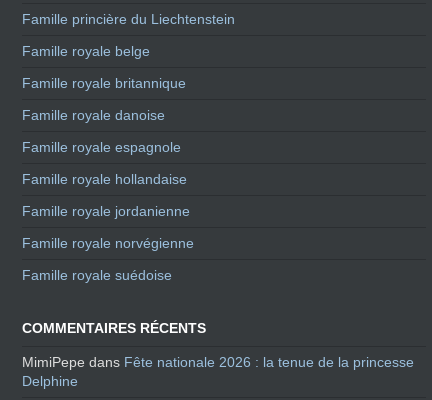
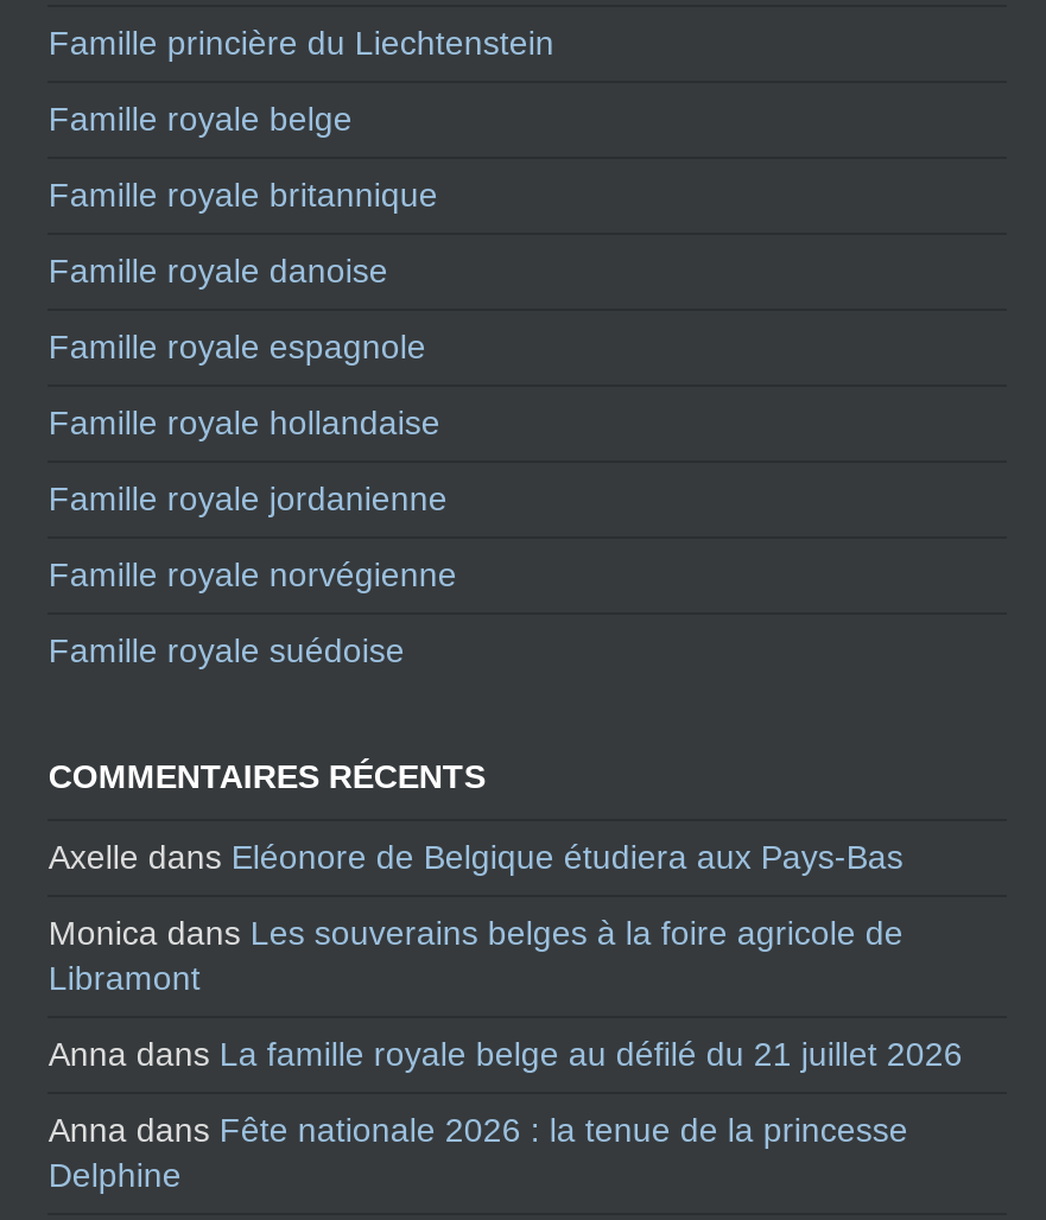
- MimiPepe dans Fête nationale 2026 : la tenue de la princesse
+ Axelle dans Eléonore de Belgique étudiera aux Pays-Bas
+ Monica dans Les souverains belges à la foire agricole de
+ Libramont
+ Anna dans La famille royale belge au défilé du 21 juillet 2026
+ Anna dans Fête nationale 2026 : la tenue de la princesse
